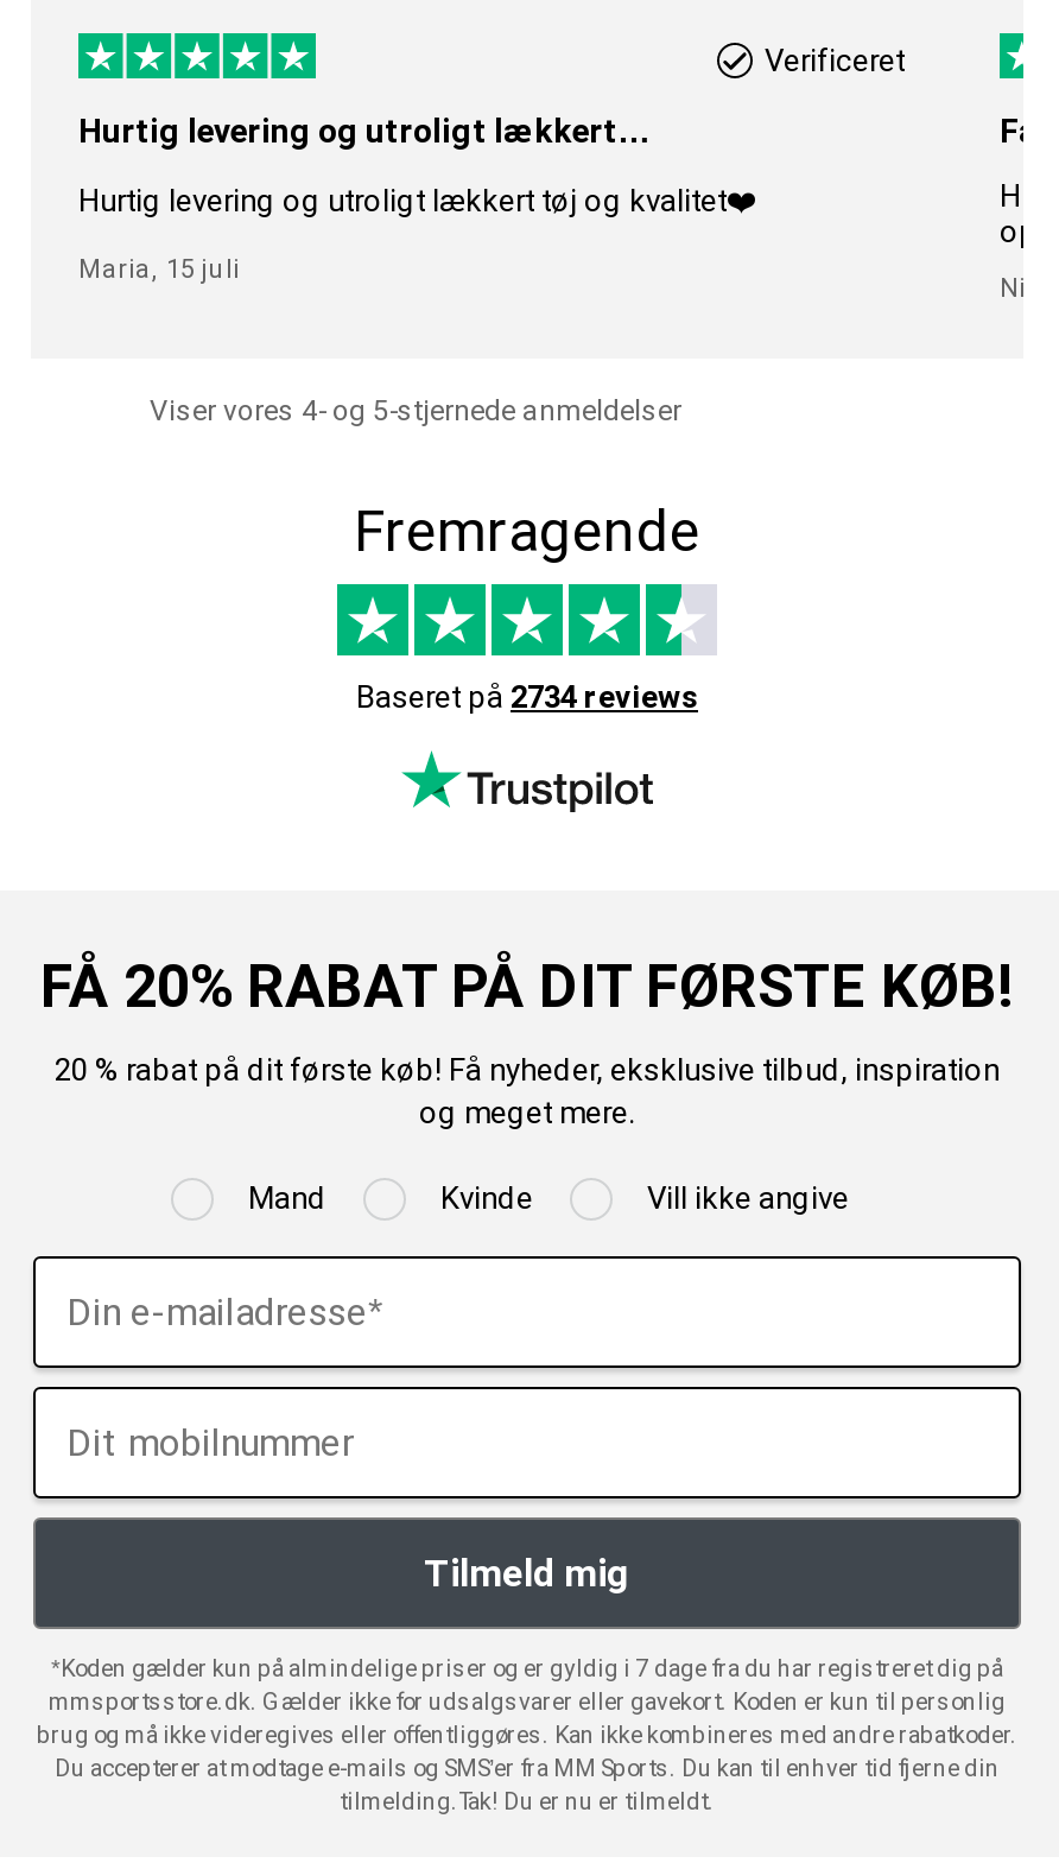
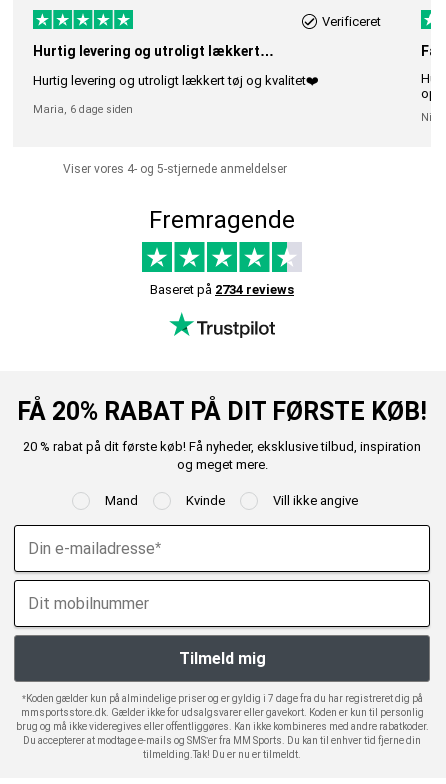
- Maria, 15 juli
+ Maria, 6 dage siden
